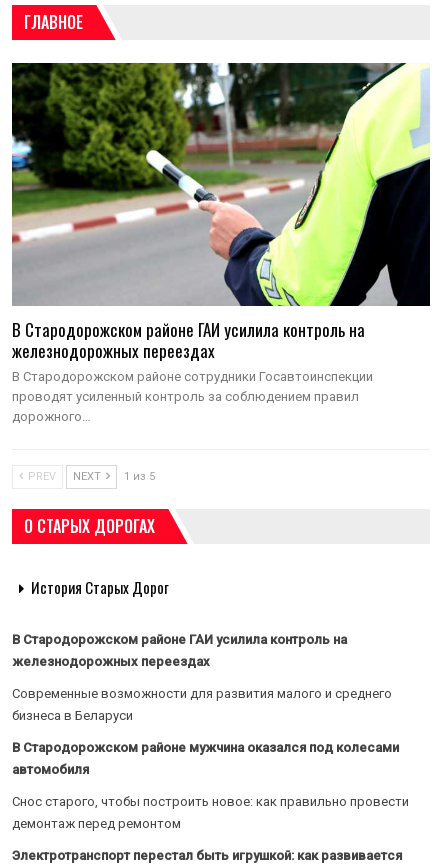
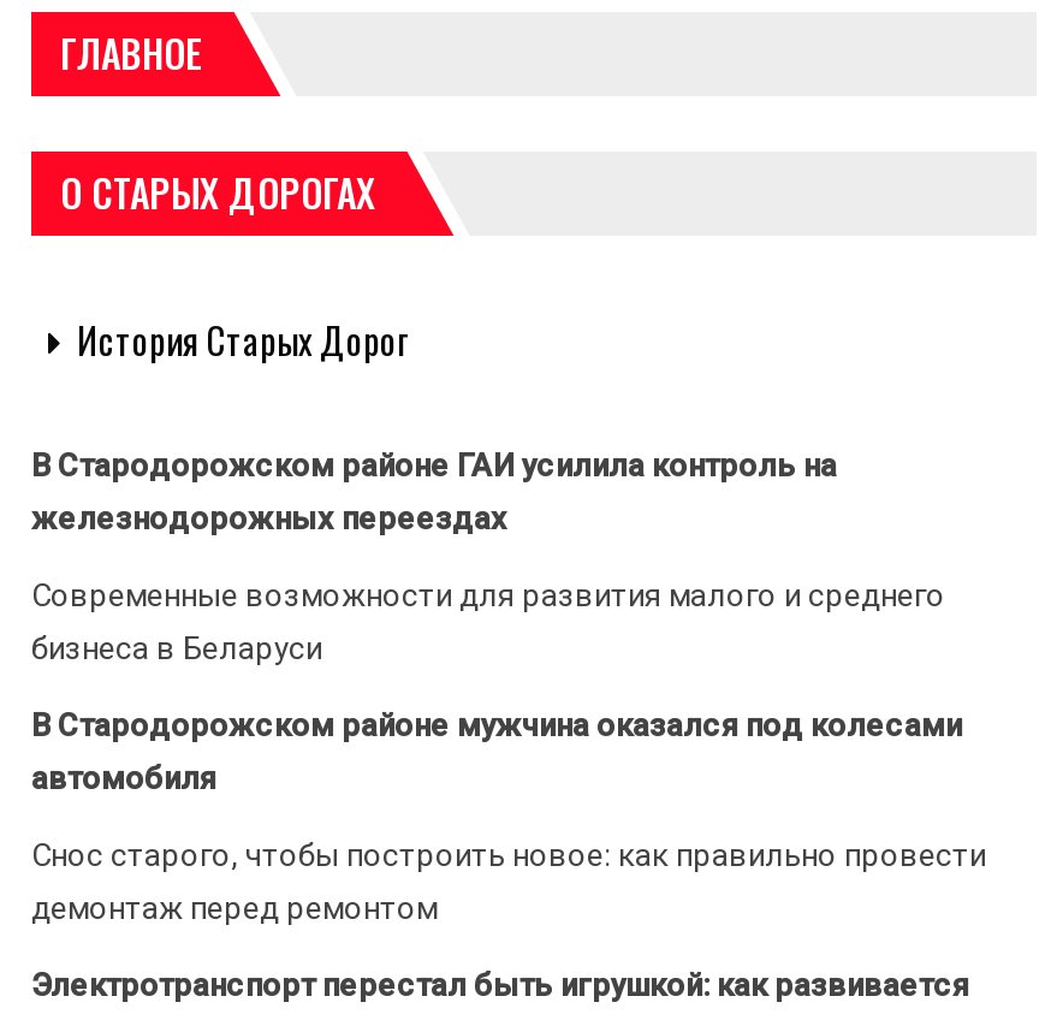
- [image]
- В Стародорожском районе ГАИ усилила контроль на
- железнодорожных переездах
- В Стародорожском районе сотрудники Госавтоинспекции
- проводят усиленный контроль за соблюдением правил
- дорожного…

- PREV
- NEXT
- 1 из 5
